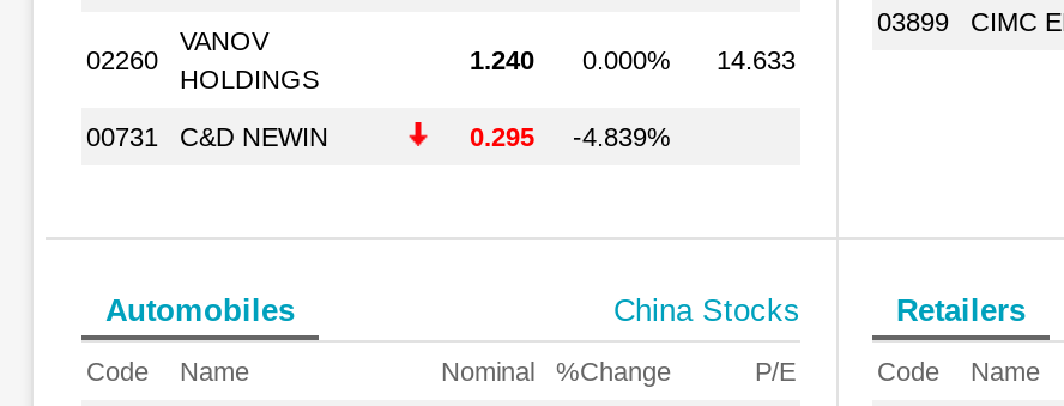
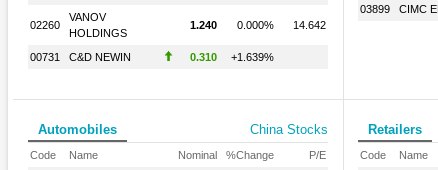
- 1.240 0.000% 14.633
+ 1.240 0.000% 14.642

- 0.295
+ 0.310

- -4.839%
+ +1.639%
